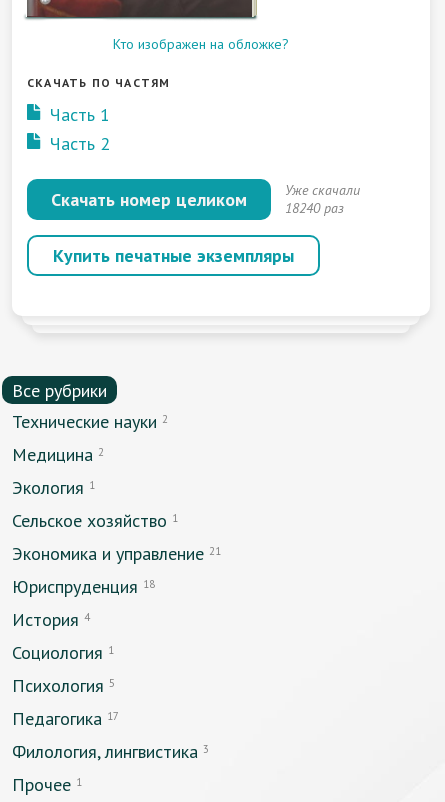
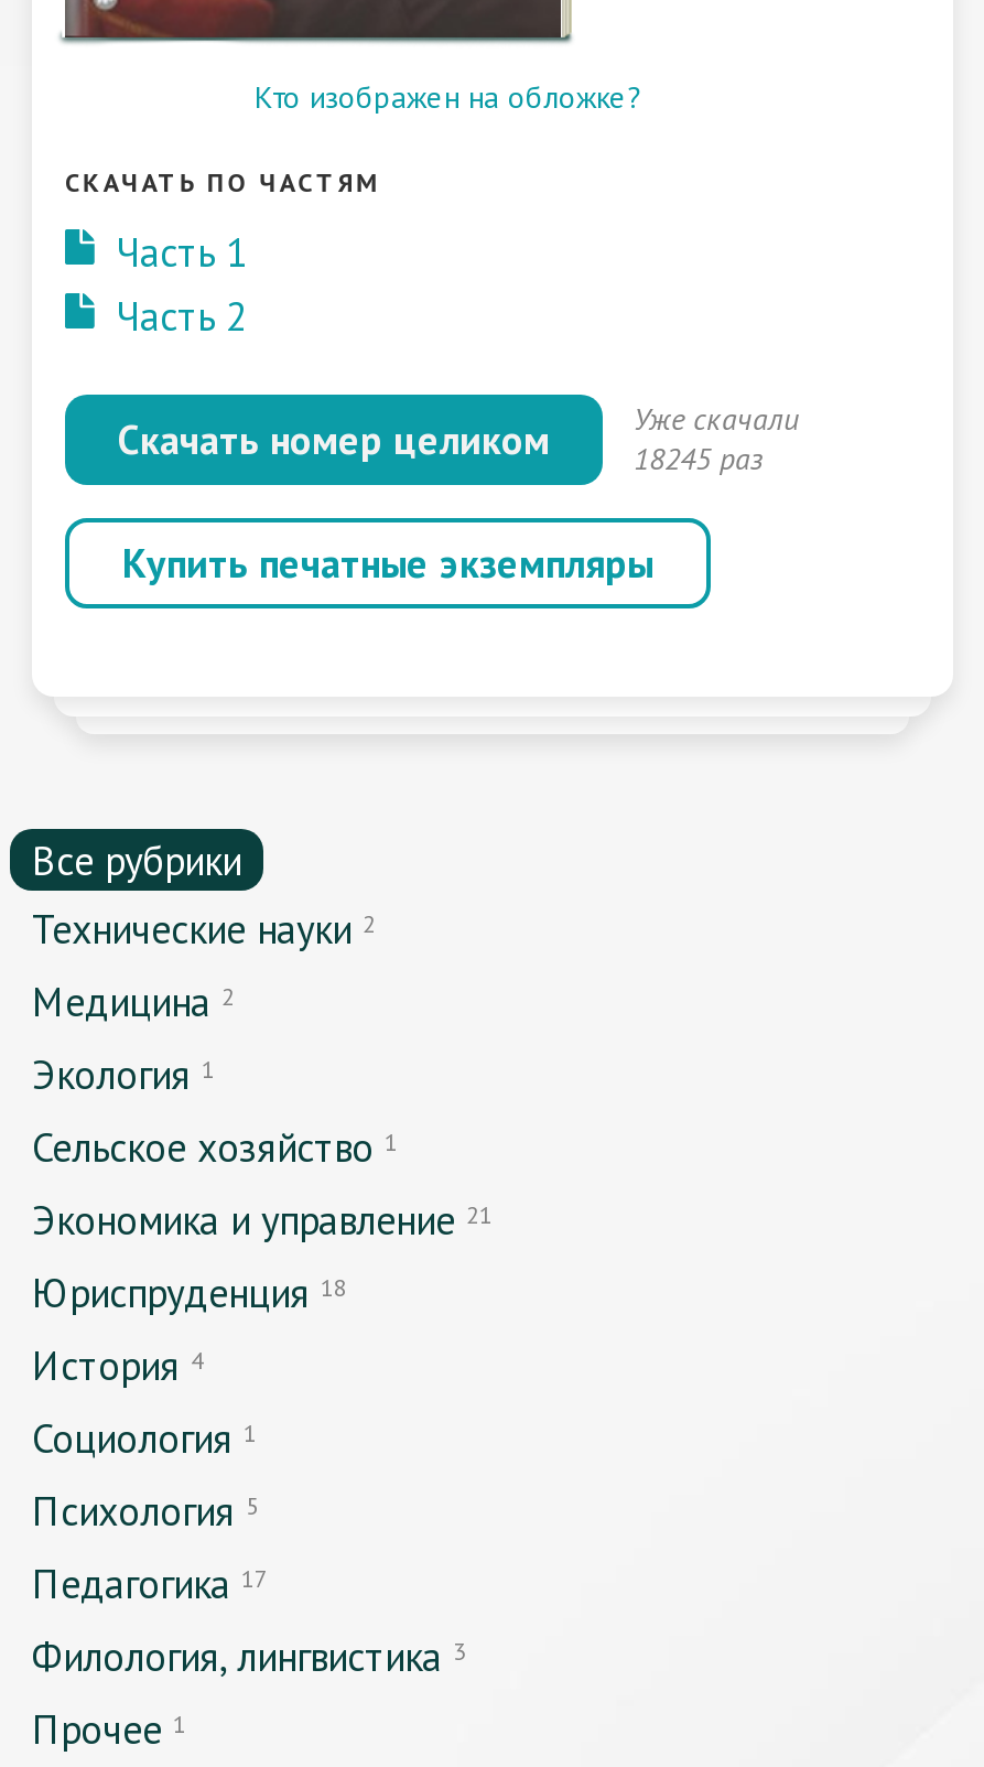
- 18240 раз
+ 18245 раз
